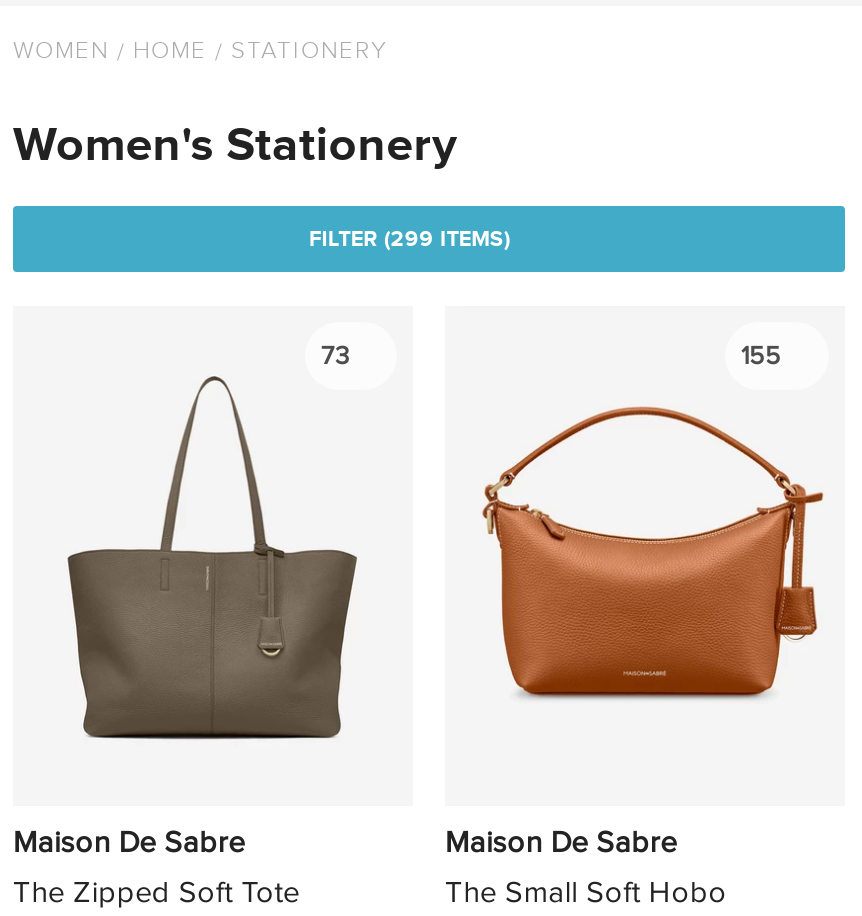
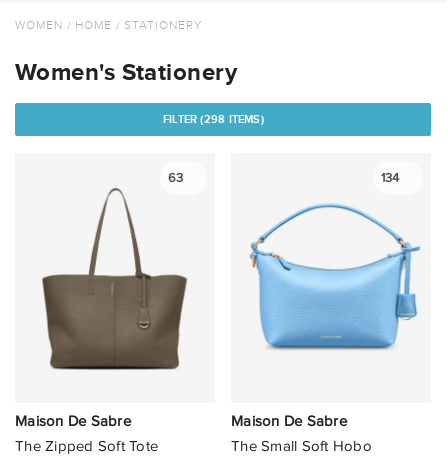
- FILTER (299 ITEMS)
+ FILTER (298 ITEMS)

- 73
+ 63

- 155
+ 134

- [image]
+ [image]
